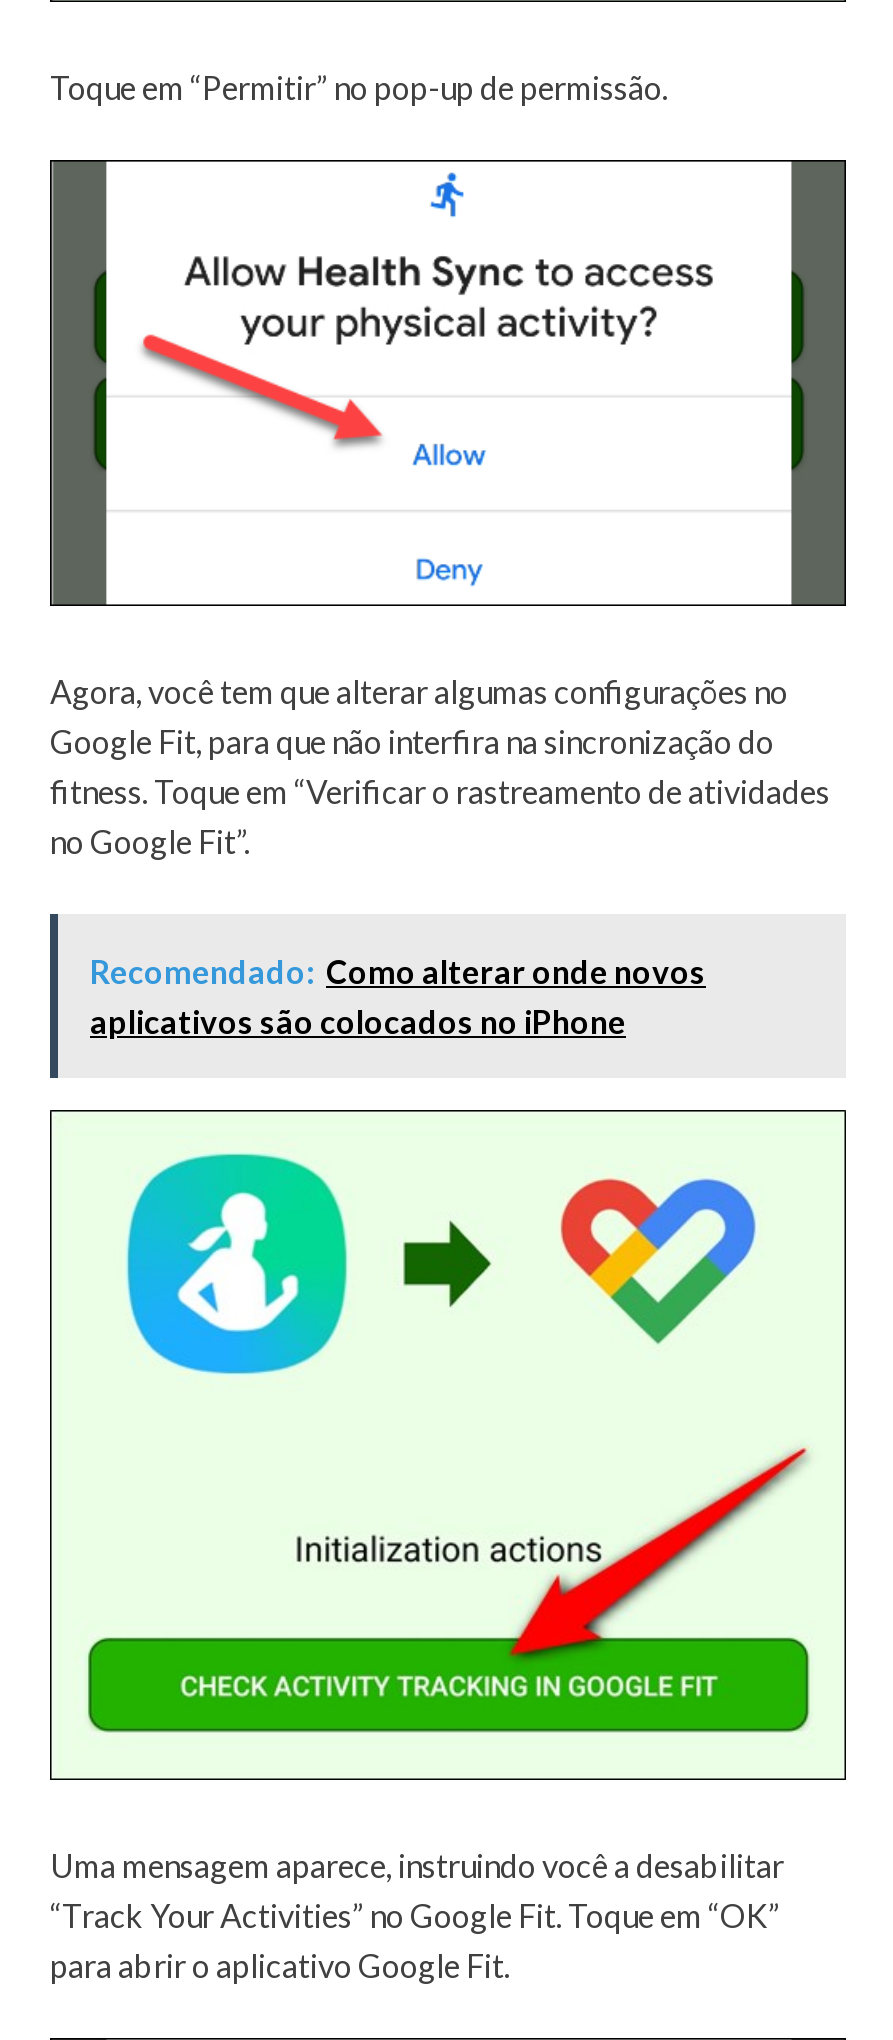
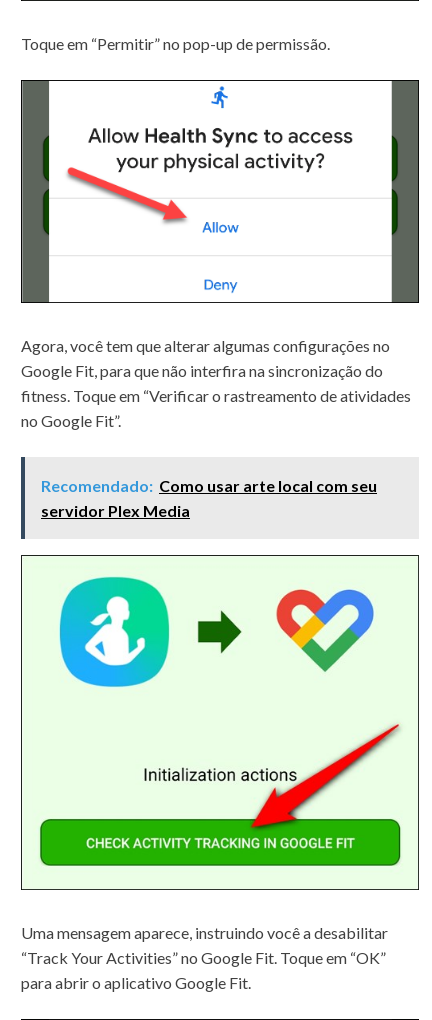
- Recomendado: Como alterar onde novos
- aplicativos são colocados no iPhone
+ Recomendado: Como usar arte local com seu
+ servidor Plex Media
